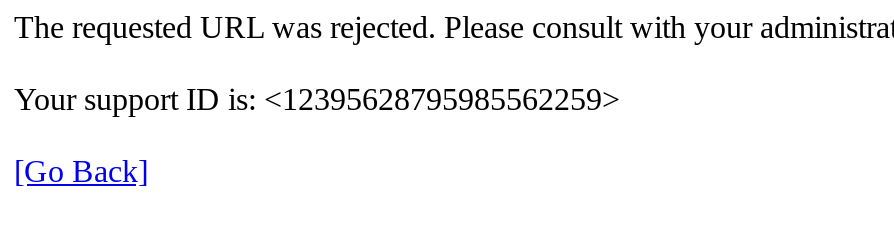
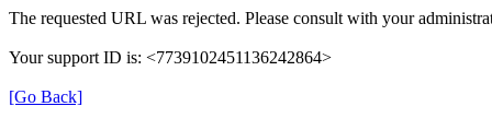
- Your support ID is: <12395628795985562259>
+ Your support ID is: <7739102451136242864>
